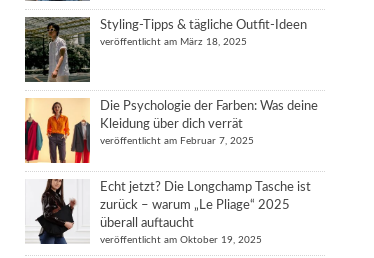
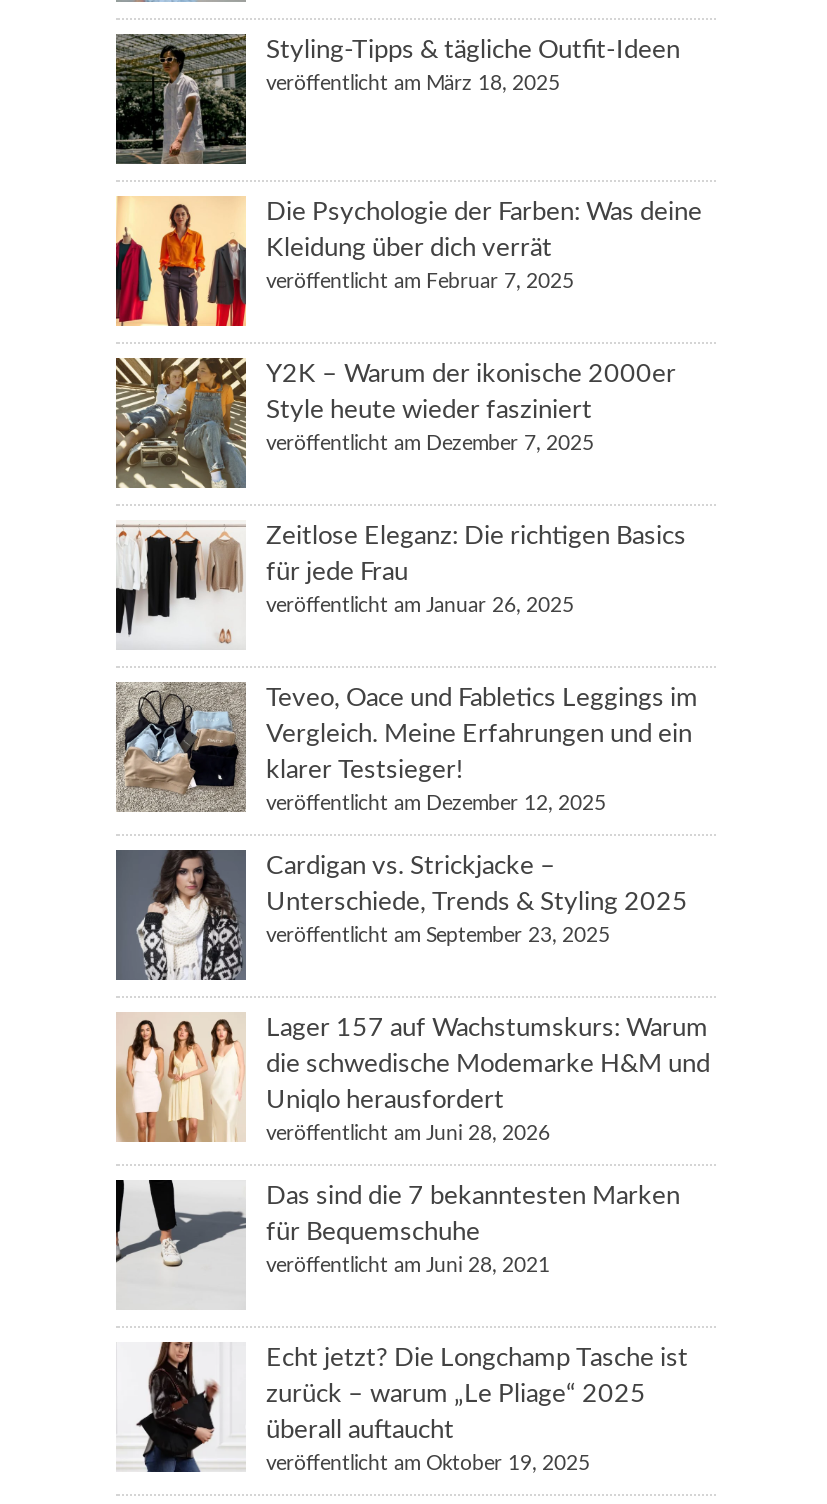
+ [image]
+ Y2K – Warum der ikonische 2000er
+ Style heute wieder fasziniert
+ veröffentlicht am Dezember 7, 2025

+ [image]
+ Zeitlose Eleganz: Die richtigen Basics
+ für jede Frau
+ veröffentlicht am Januar 26, 2025

+ [image]
+ Lager 157 auf Wachstumskurs: Warum
+ die schwedische Modemarke H&M und
+ Uniqlo herausfordert
+ veröffentlicht am Juni 28, 2026
+ Das sind die 7 bekanntesten Marken
+ für Bequemschuhe
+ veröffentlicht am Juni 28, 2021

+ [image]

+ [image]
+ Teveo, Oace und Fabletics Leggings im
+ Vergleich. Meine Erfahrungen und ein
+ klarer Testsieger!
+ veröffentlicht am Dezember 12, 2025
+ Cardigan vs. Strickjacke –
+ Unterschiede, Trends & Styling 2025
+ veröffentlicht am September 23, 2025

+ [image]
